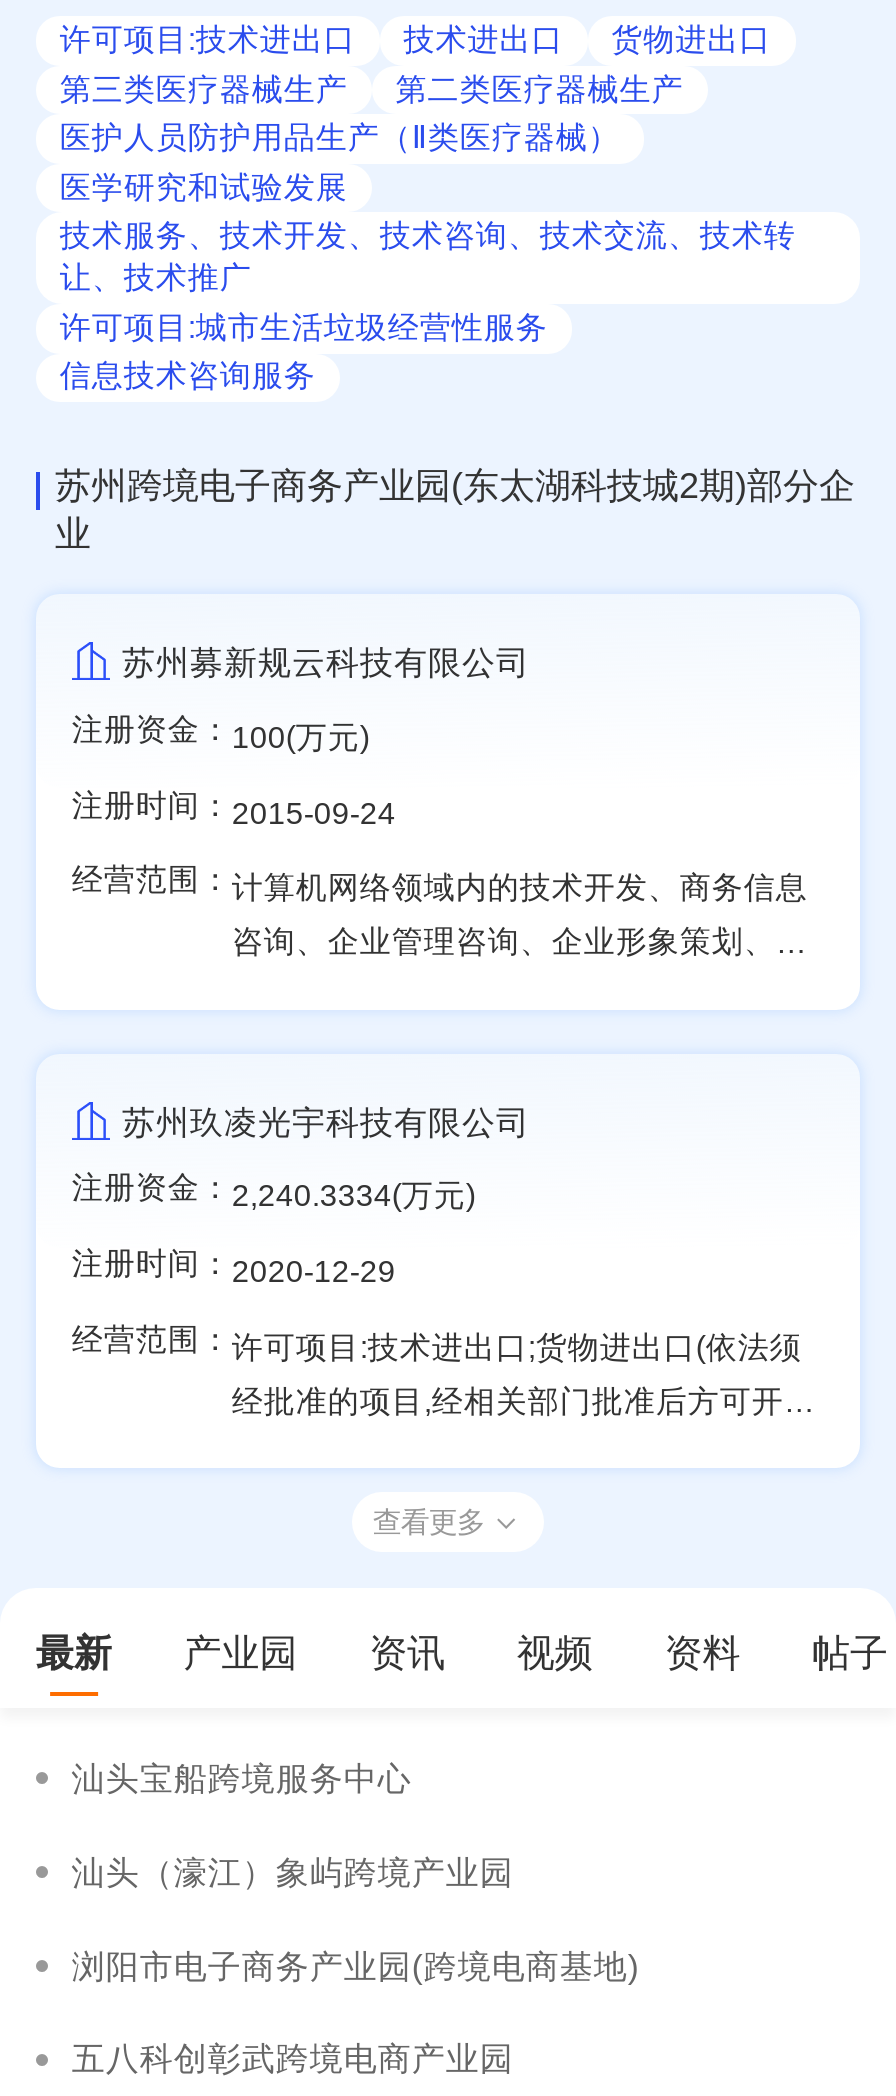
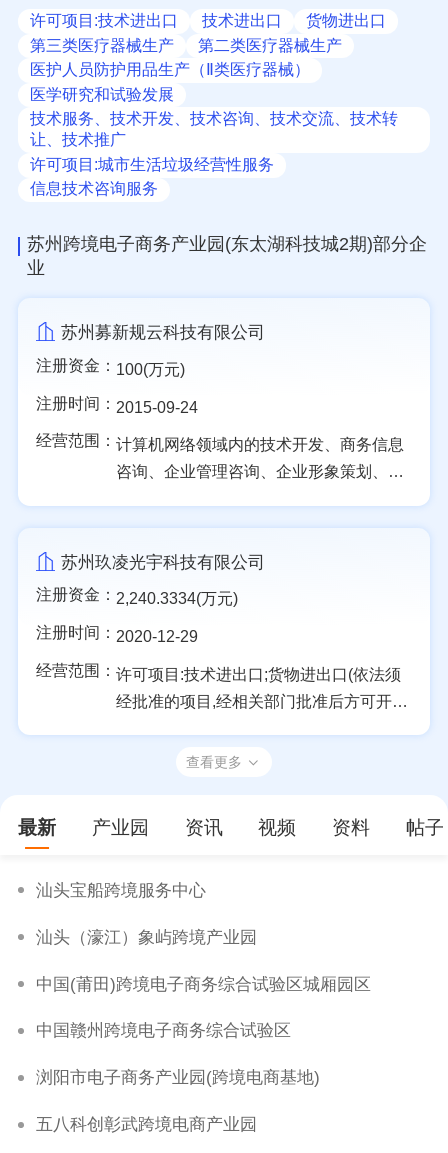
+ 中国(莆田)跨境电子商务综合试验区城厢园区
+ 中国赣州跨境电子商务综合试验区
